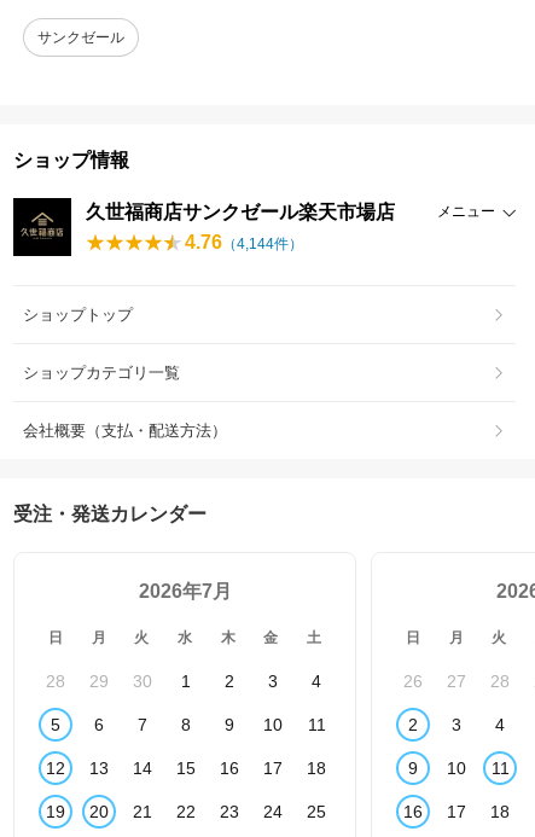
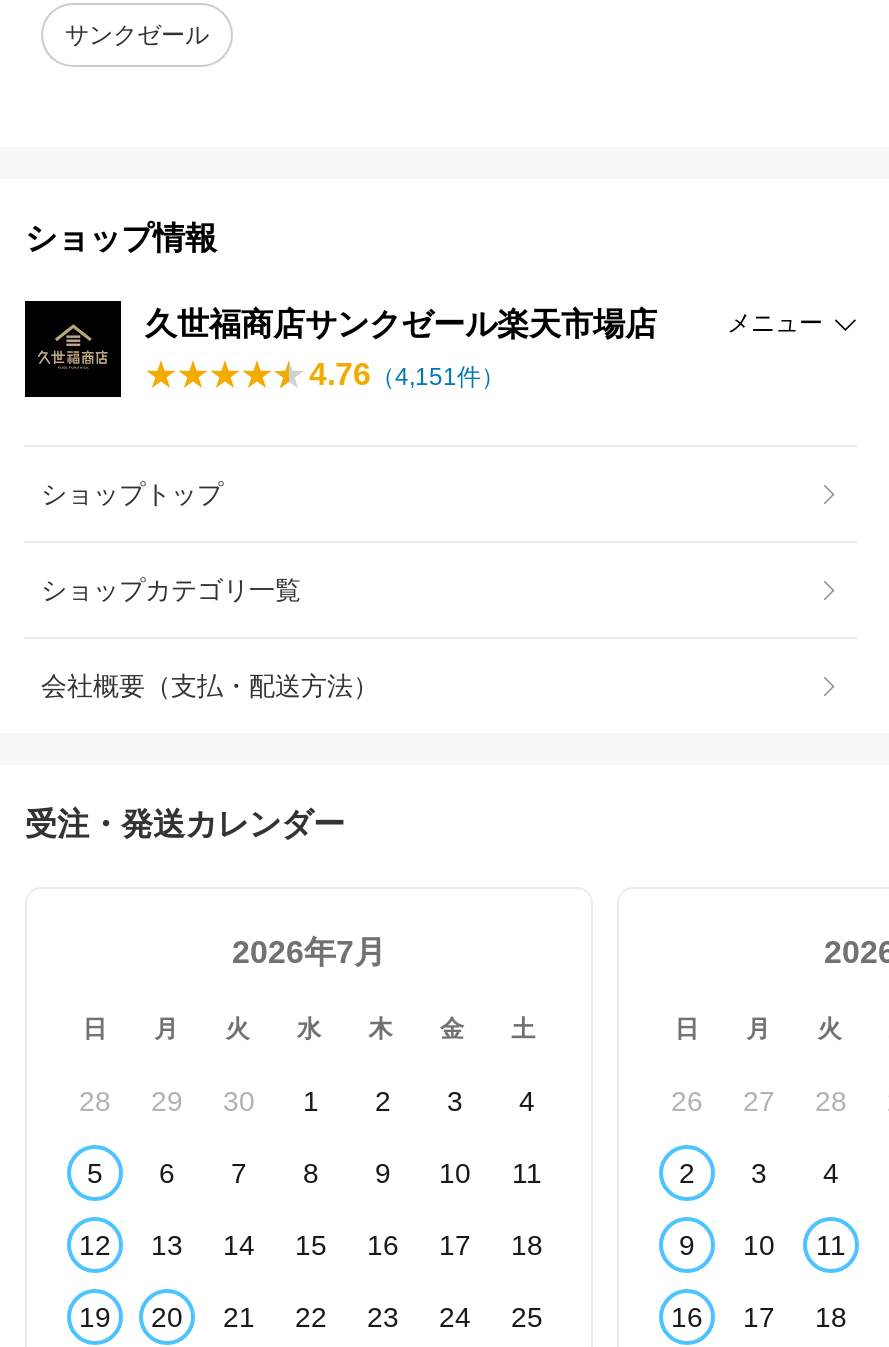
- 4.76（4,144件）
+ 4.76（4,151件）
